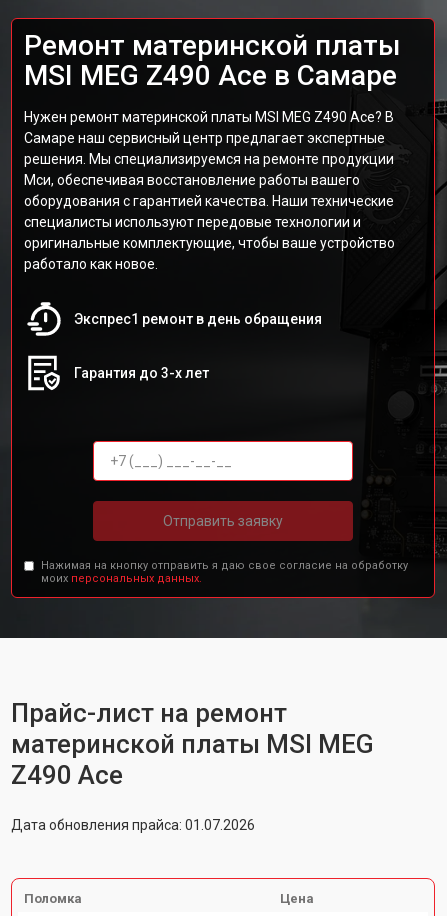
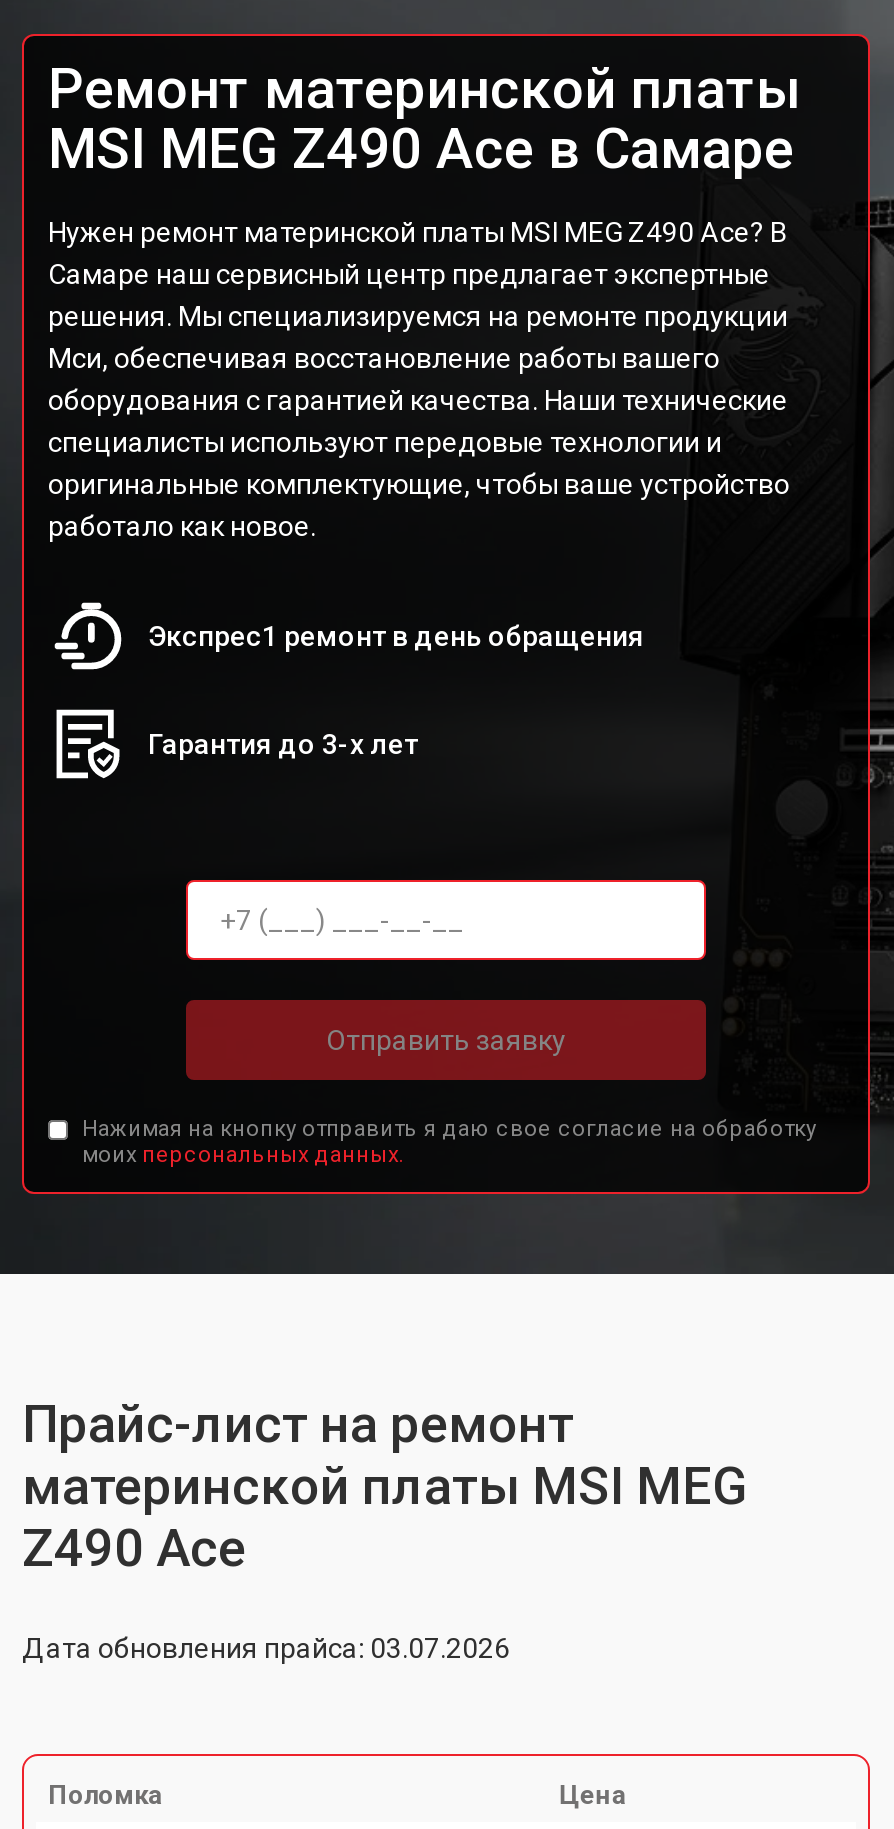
- Дата обновления прайса: 01.07.2026
+ Дата обновления прайса: 03.07.2026
